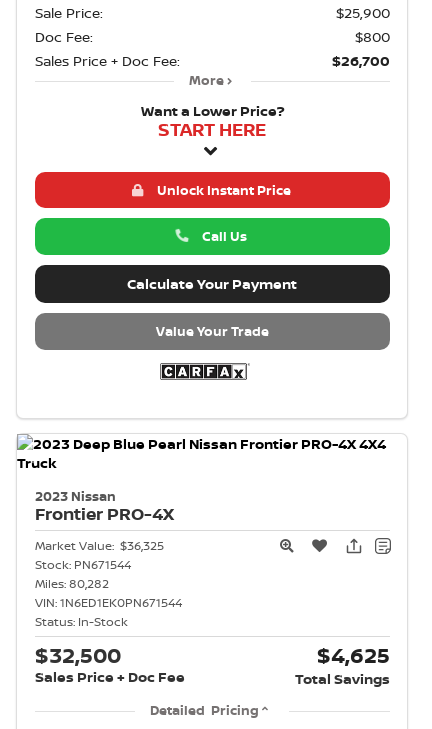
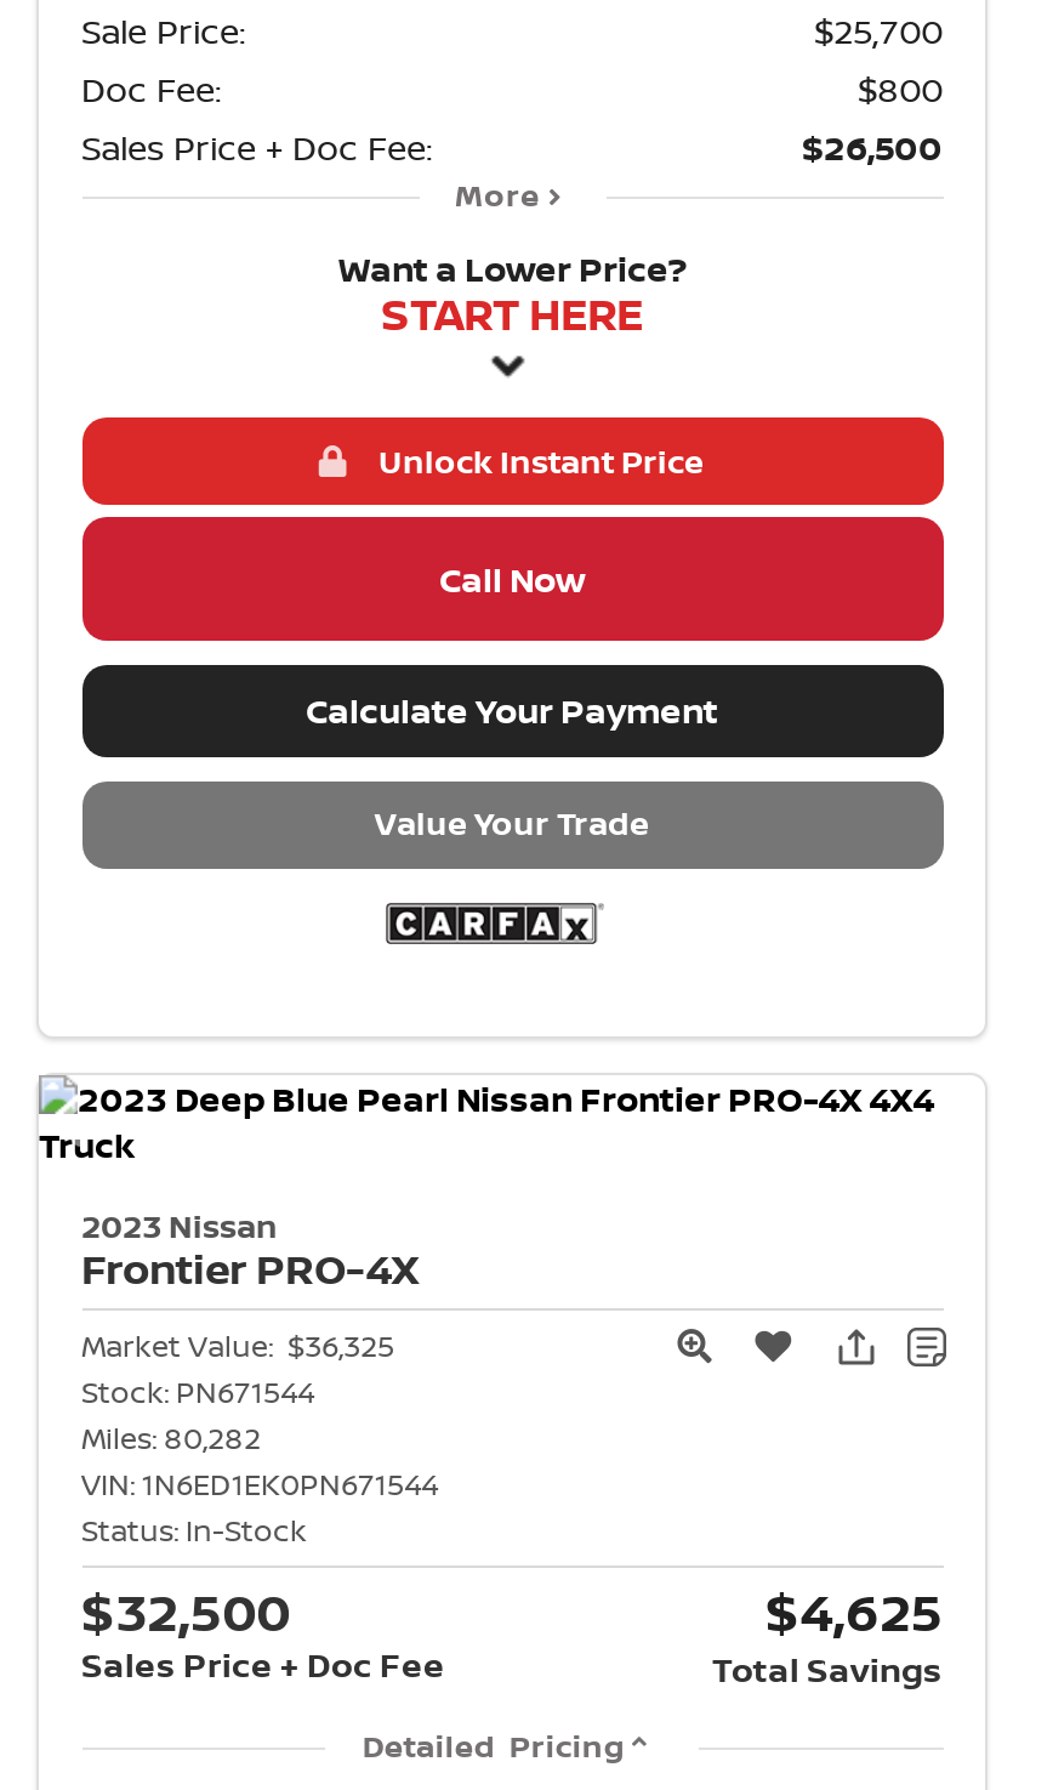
- $25,900
+ $25,700

- $26,700
+ $26,500

- Call Us
+ Call Now
